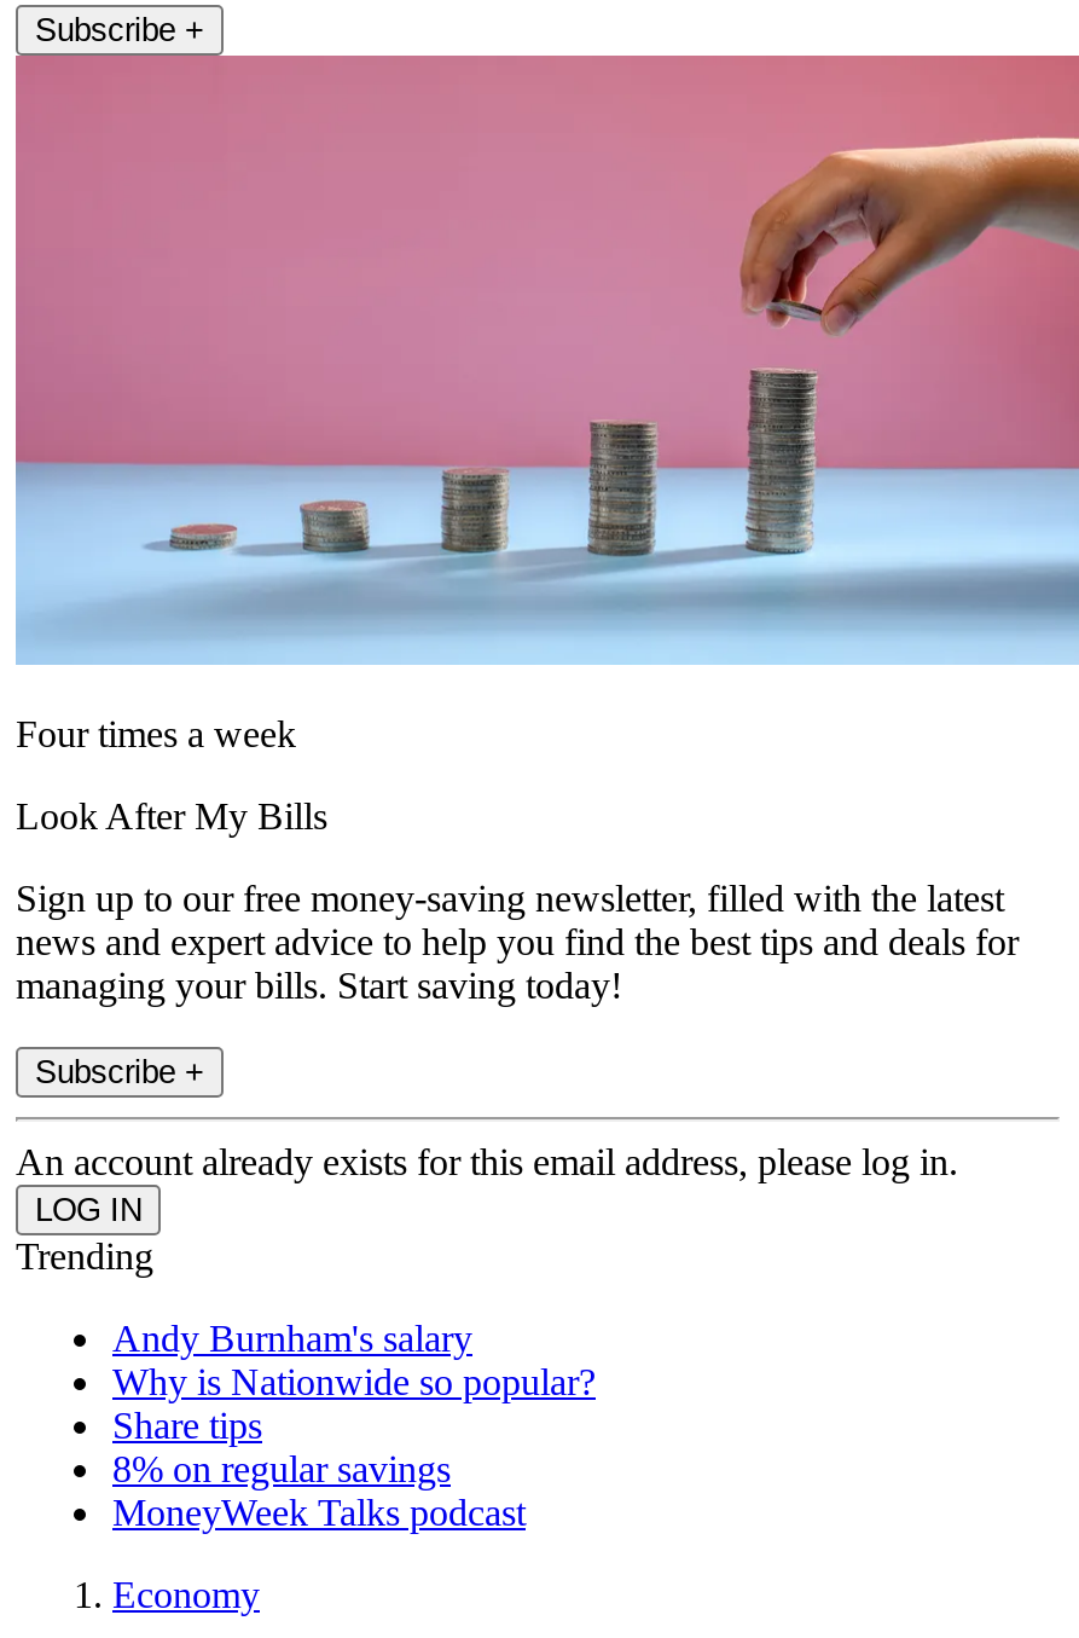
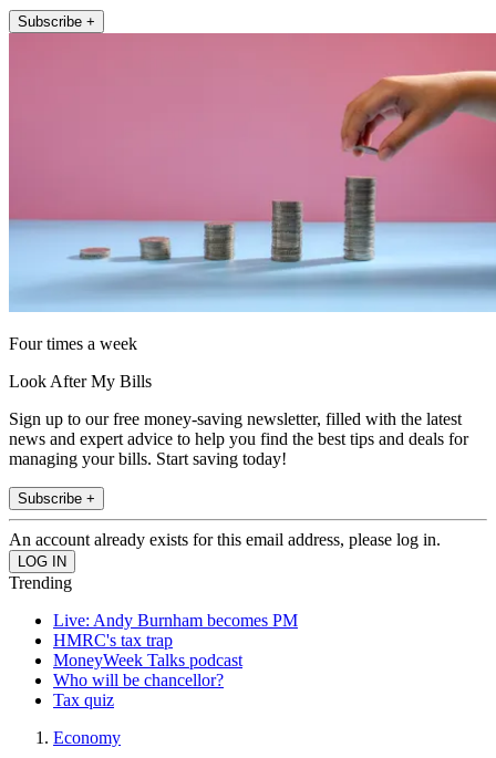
- Andy Burnham's salary
- Why is Nationwide so popular?
- Share tips
- 8% on regular savings
+ Live: Andy Burnham becomes PM
+ HMRC's tax trap

moved up: MoneyWeek Talks podcast

+ Who will be chancellor?
+ Tax quiz
